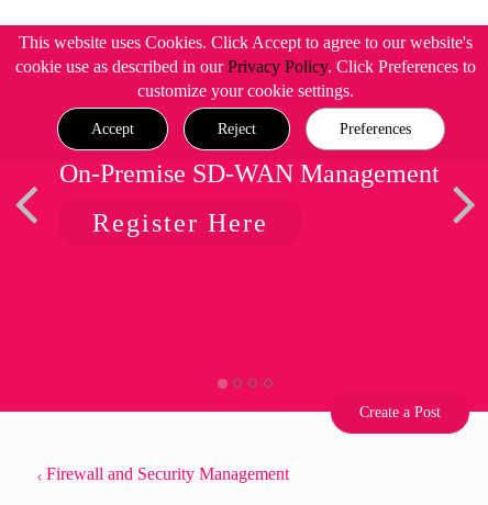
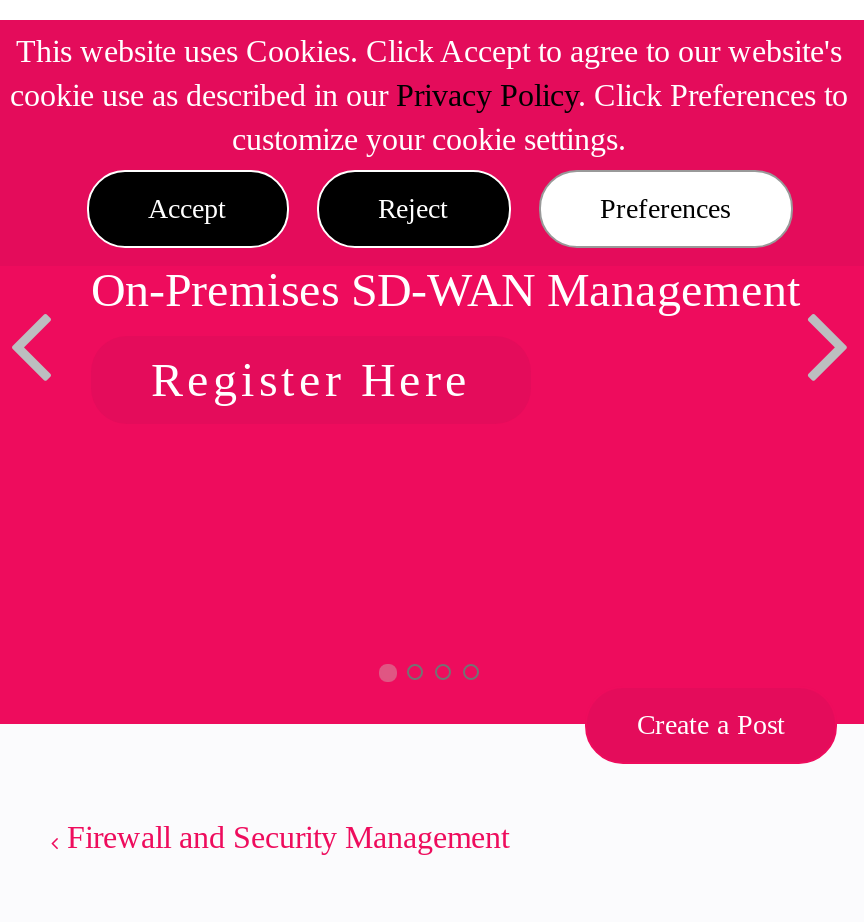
- On-Premise SD-WAN Management
+ On-Premises SD-WAN Management
